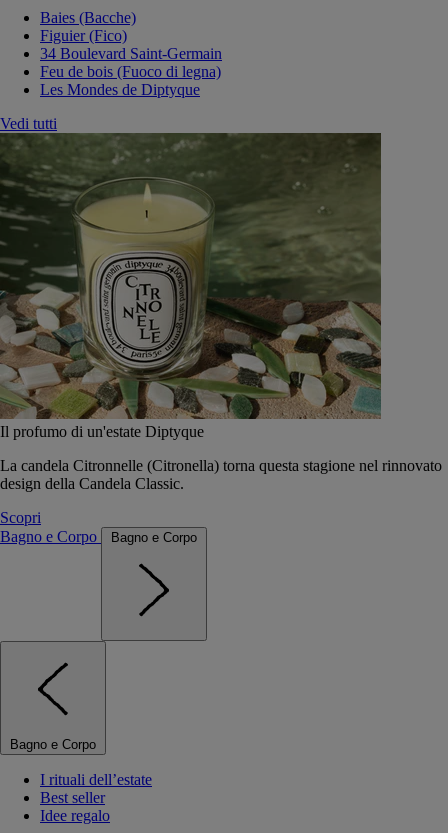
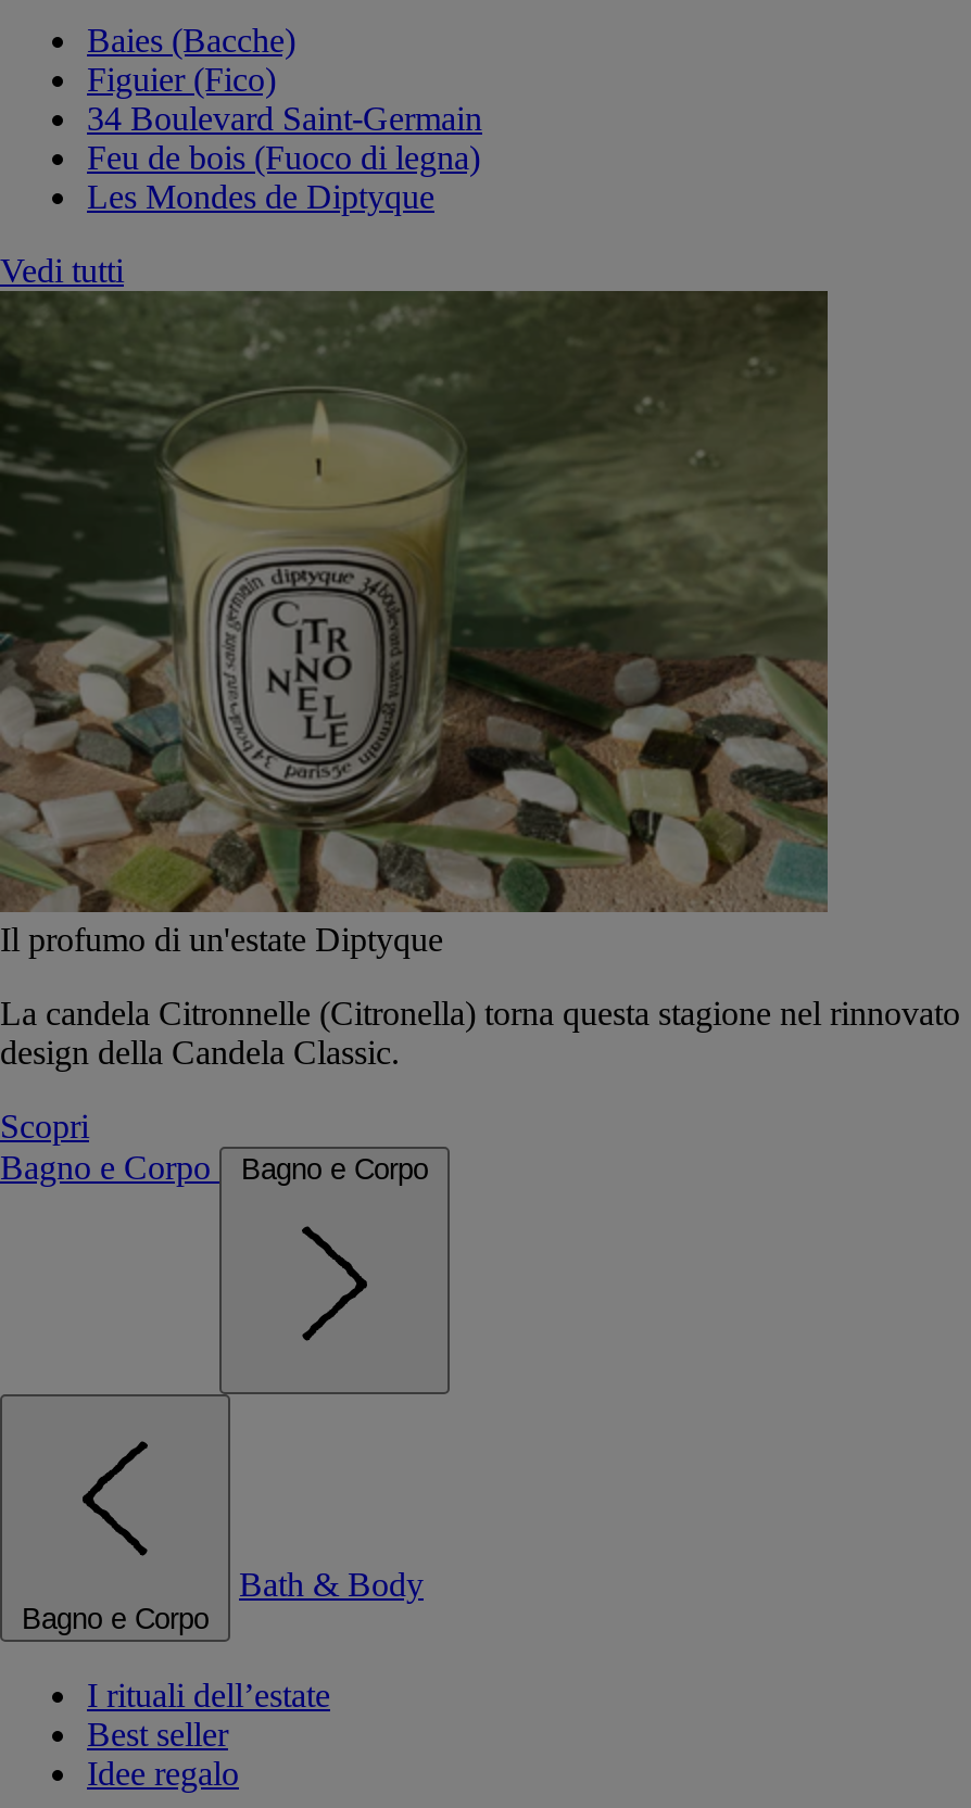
+ Bath & Body
